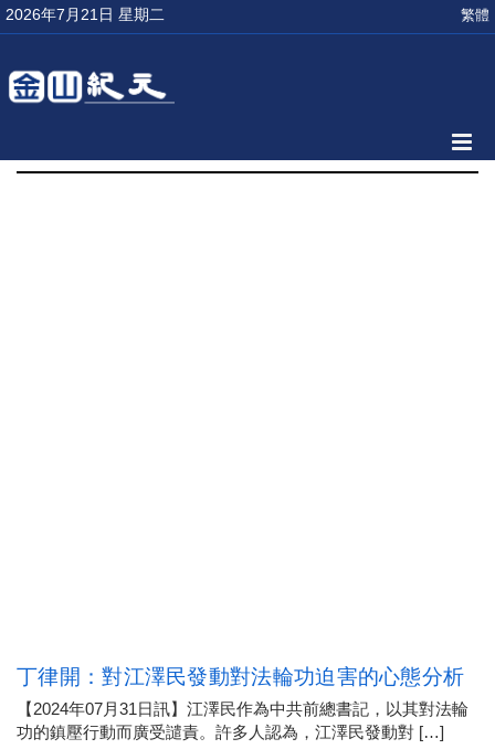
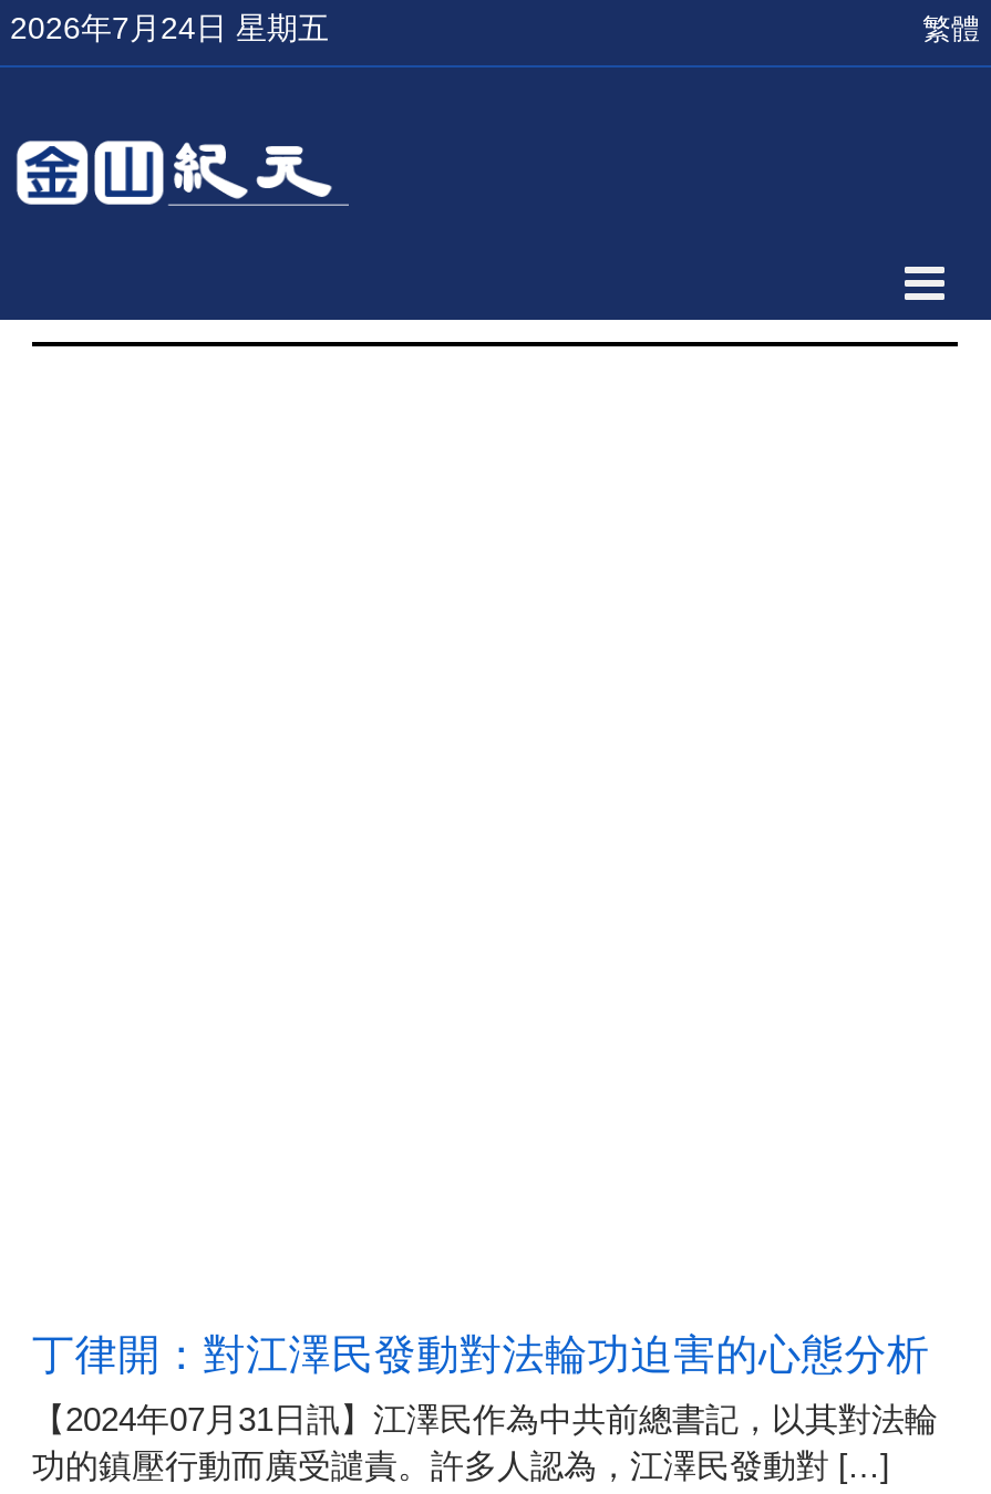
- 2026年7月21日 星期二
+ 2026年7月24日 星期五
